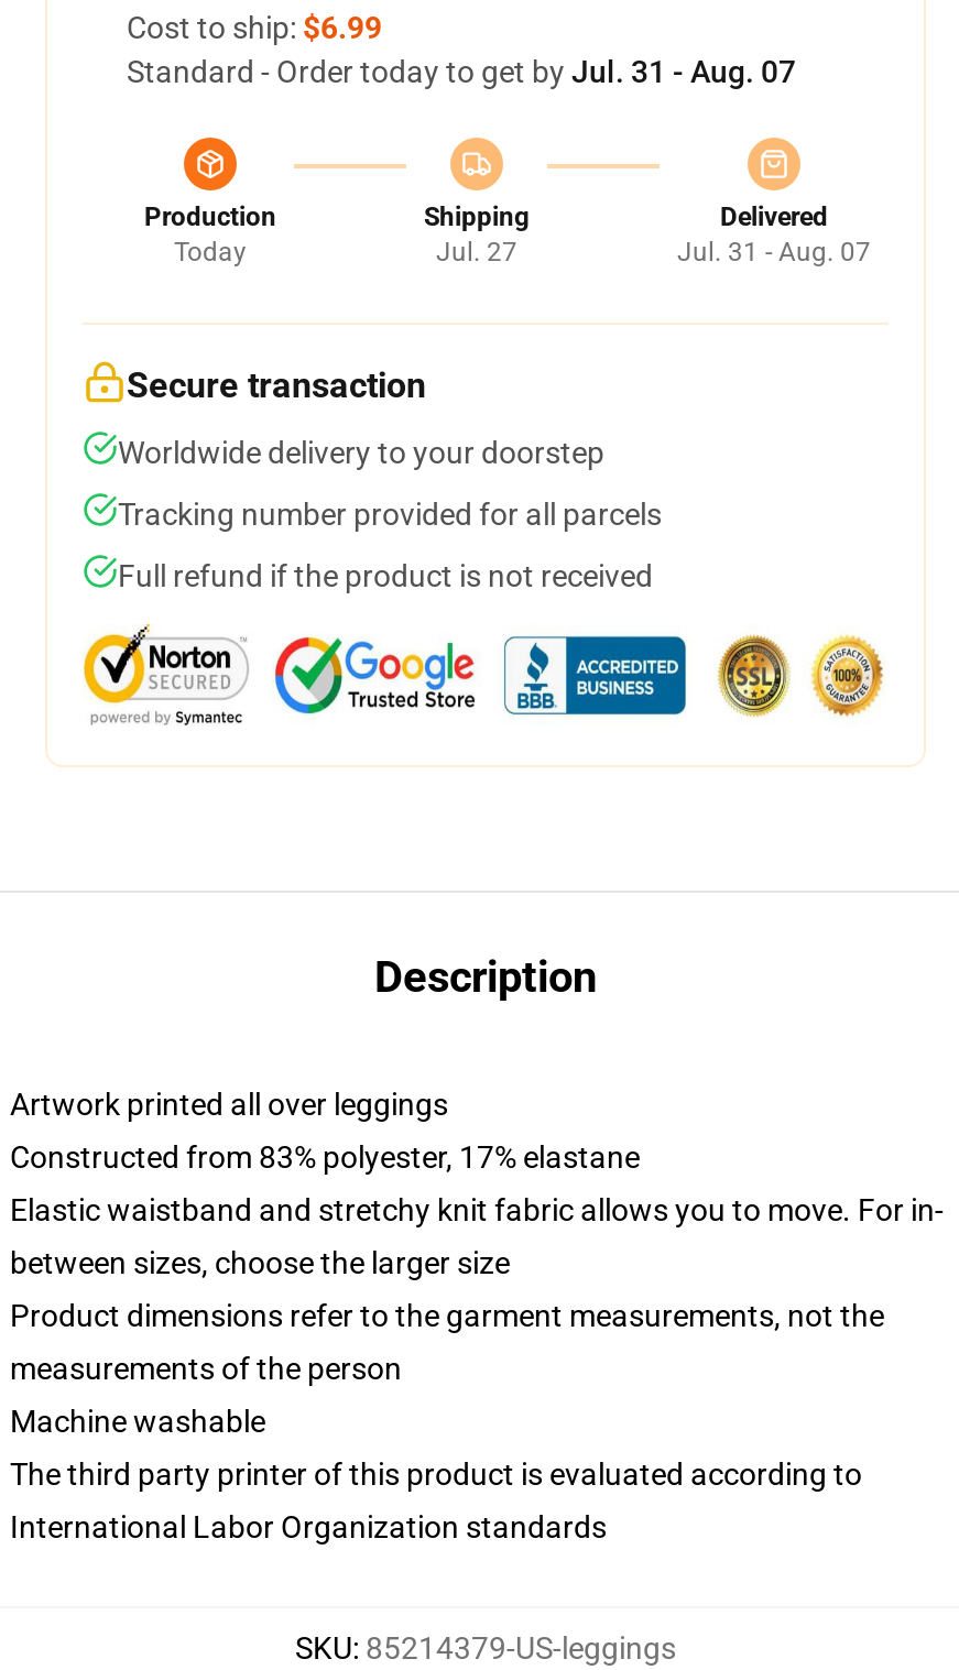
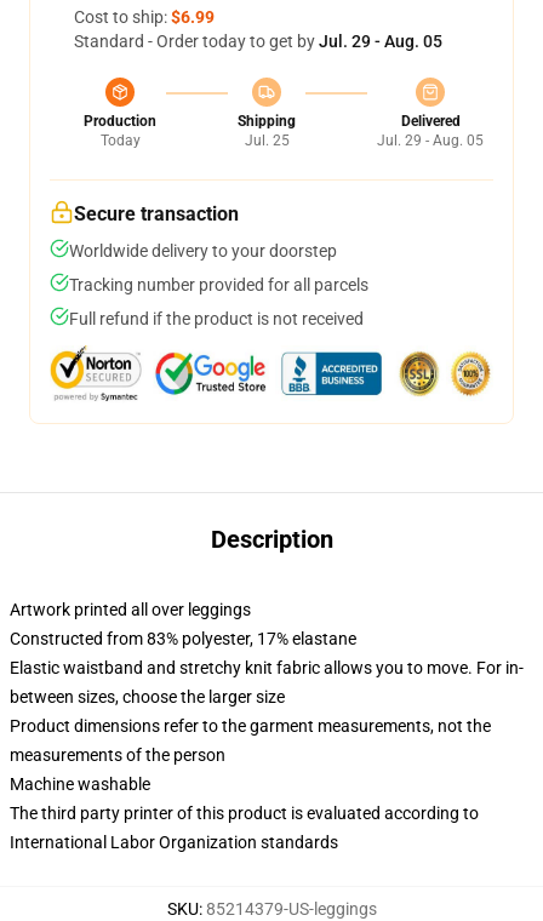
- Standard - Order today to get by Jul. 31 - Aug. 07
+ Standard - Order today to get by Jul. 29 - Aug. 05

- Jul. 27
+ Jul. 25

- Jul. 31 - Aug. 07
+ Jul. 29 - Aug. 05
